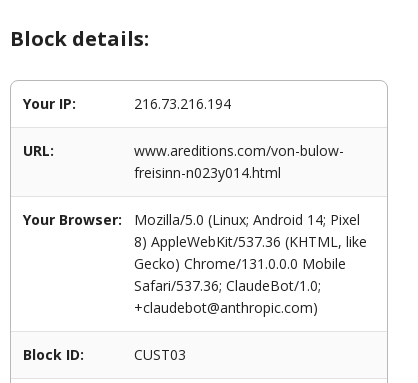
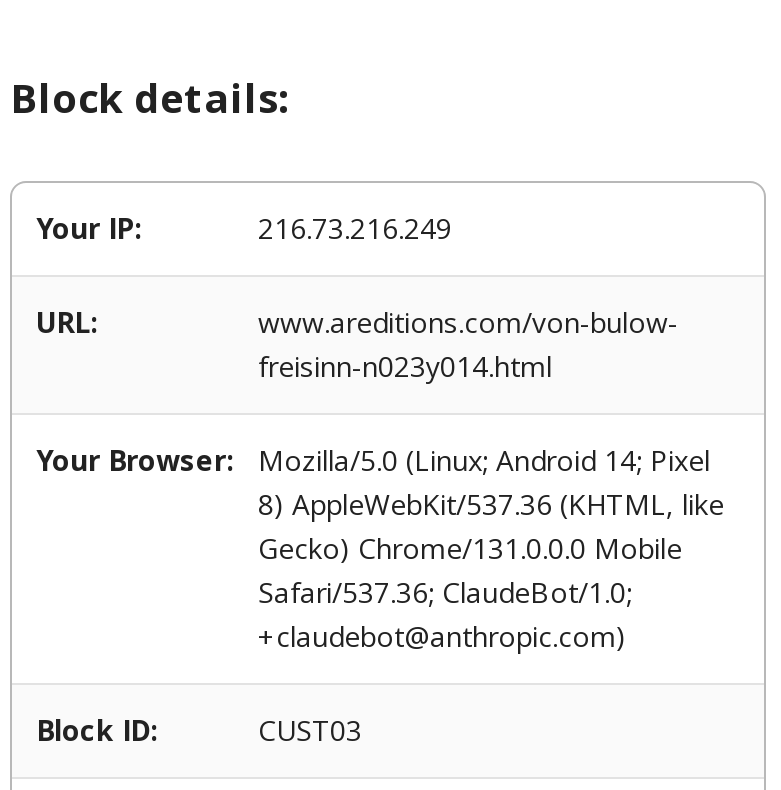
- 216.73.216.194
+ 216.73.216.249
